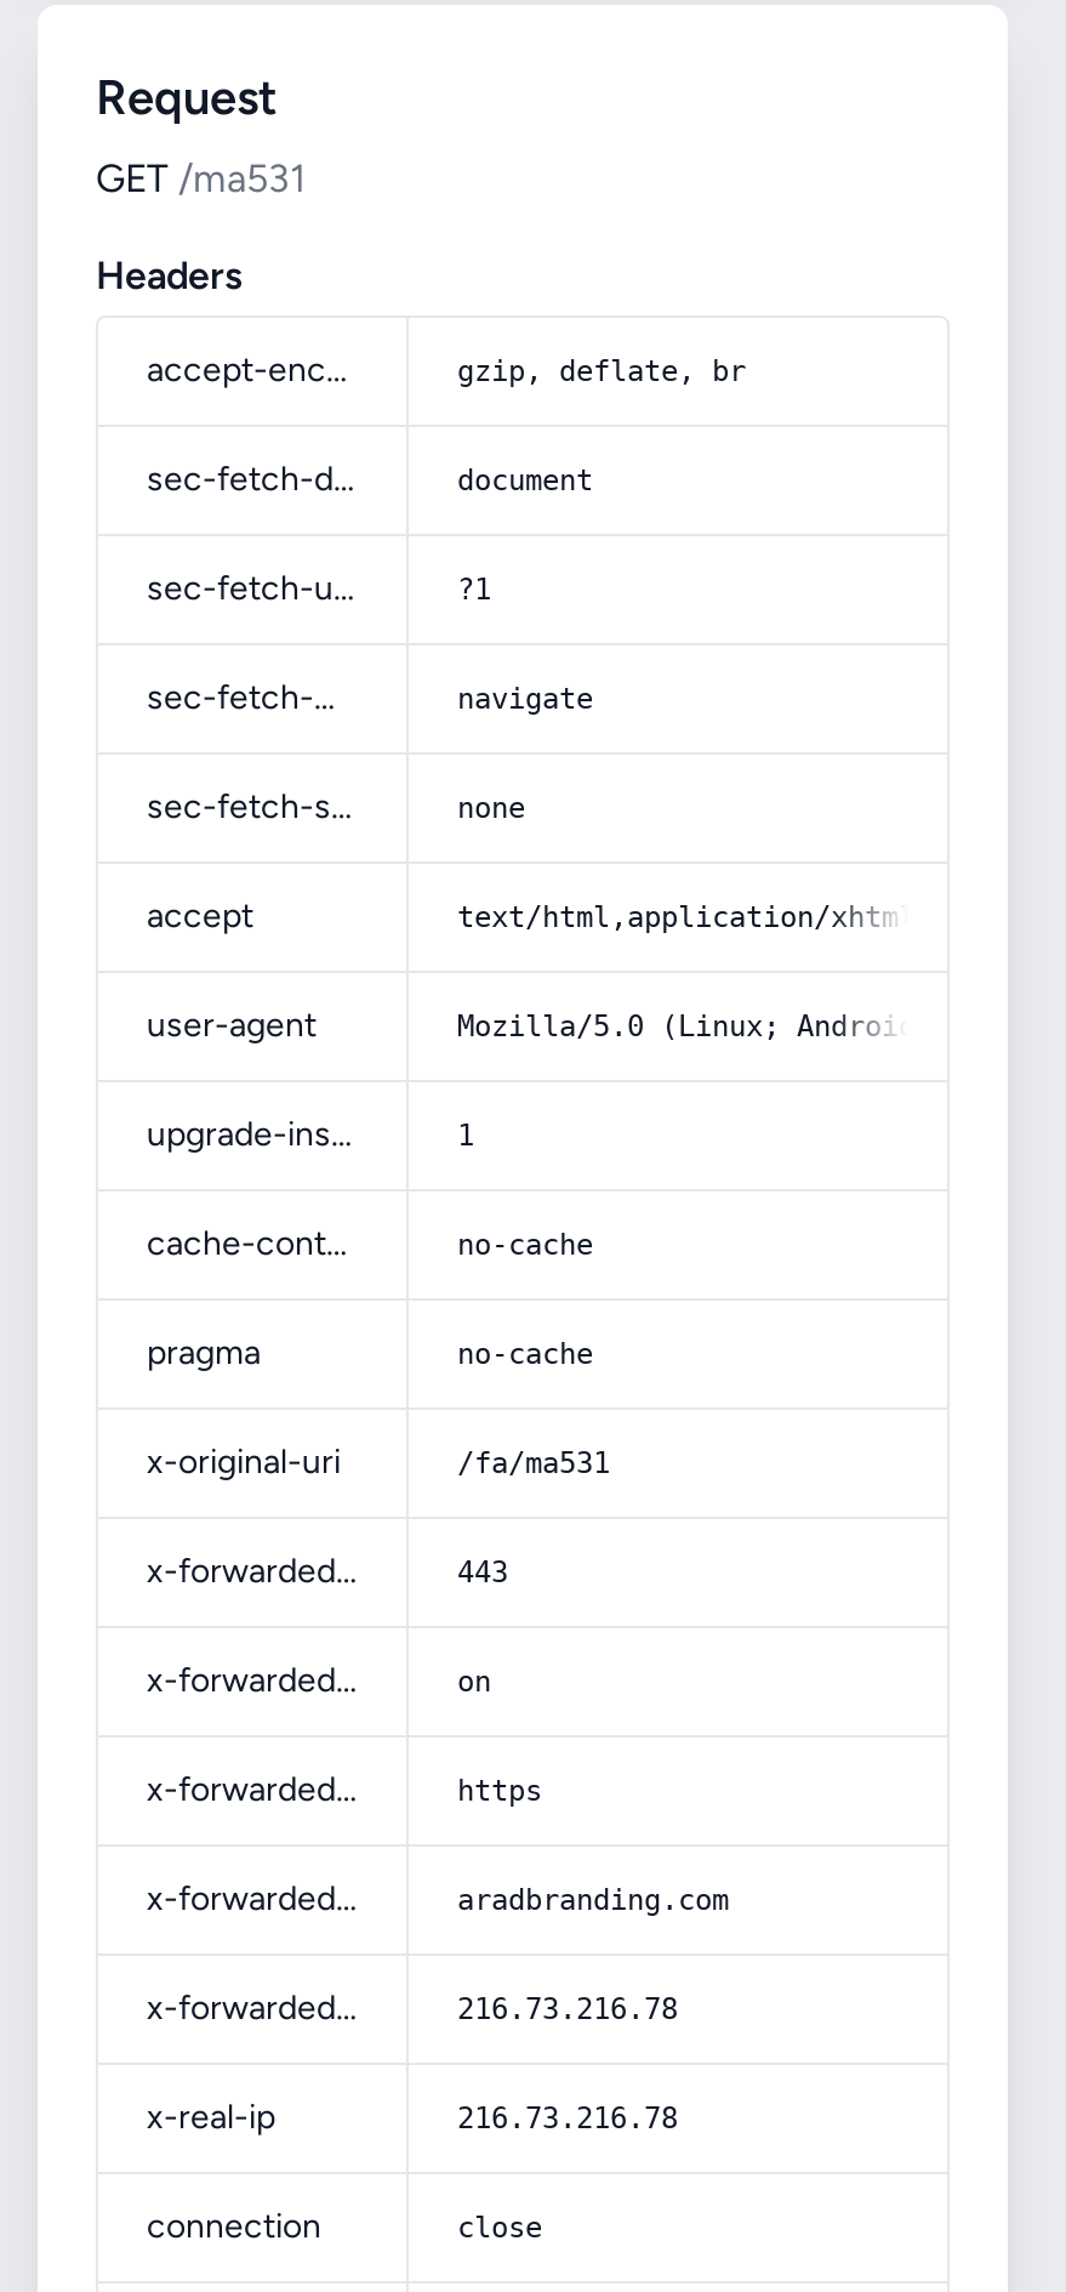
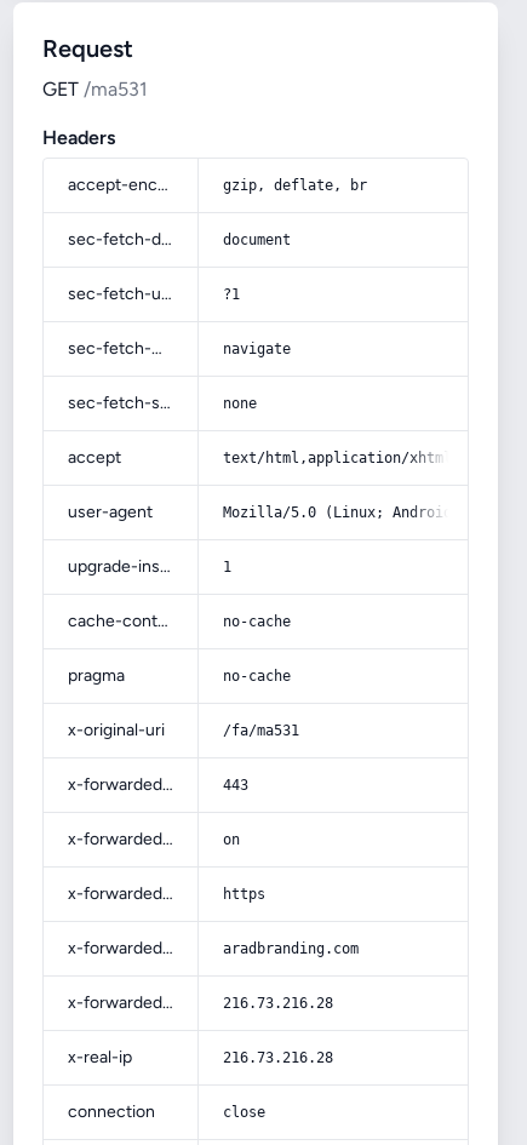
- 216.73.216.78
+ 216.73.216.28

- 216.73.216.78
+ 216.73.216.28
